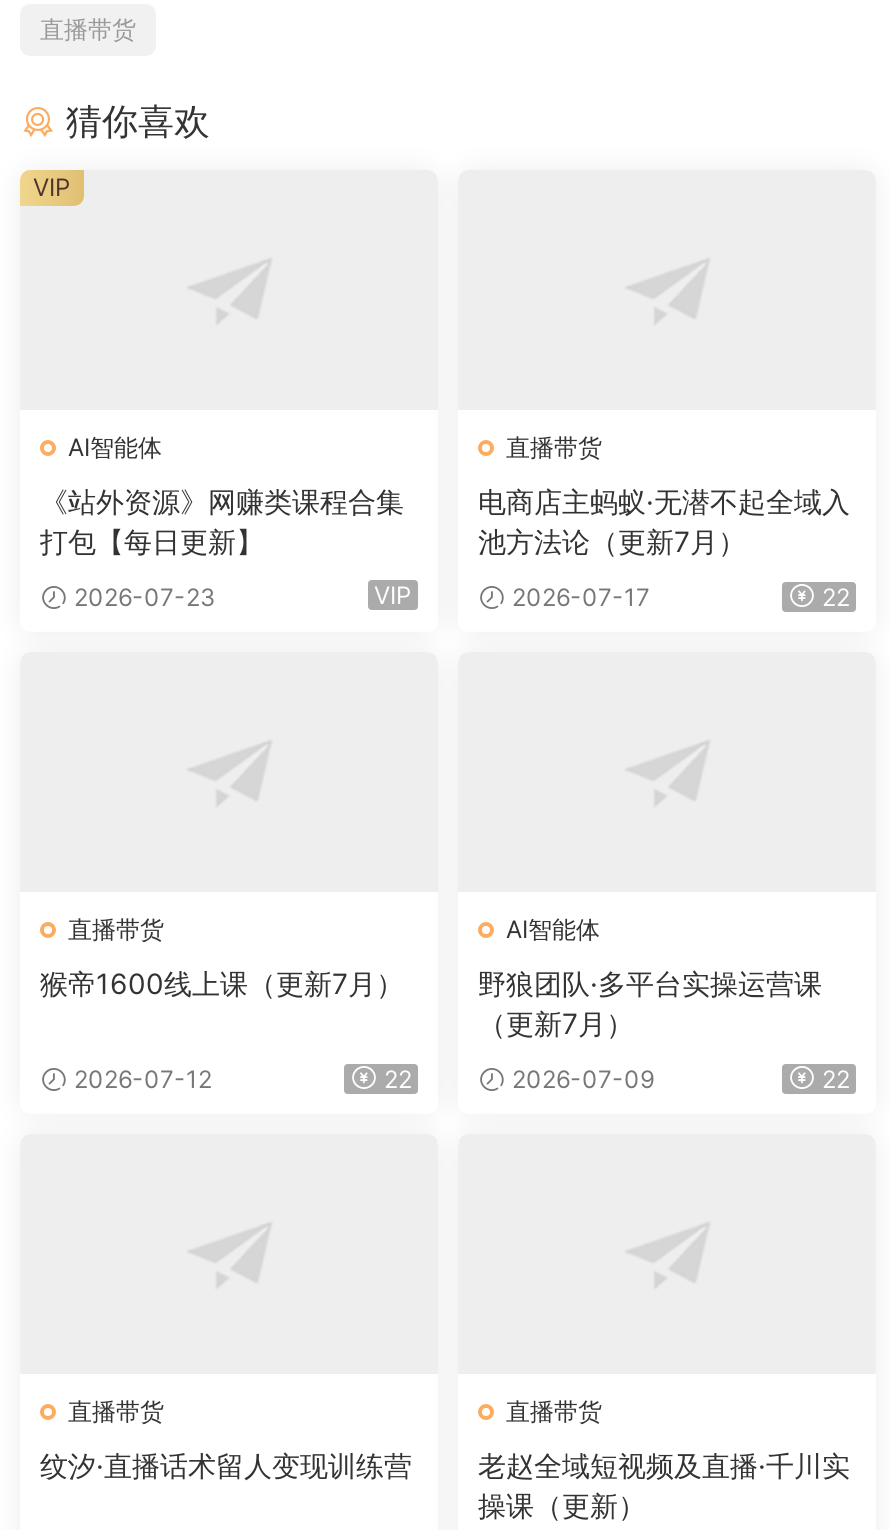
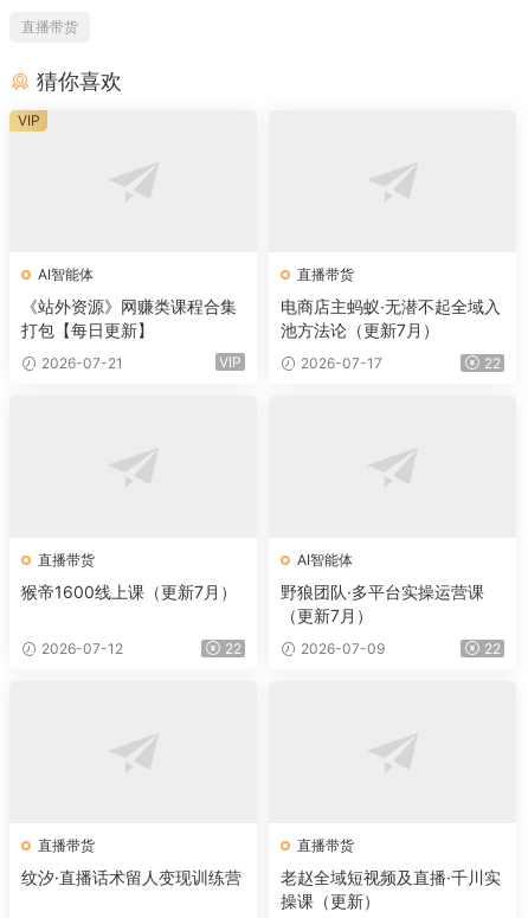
- 2026-07-23
+ 2026-07-21
